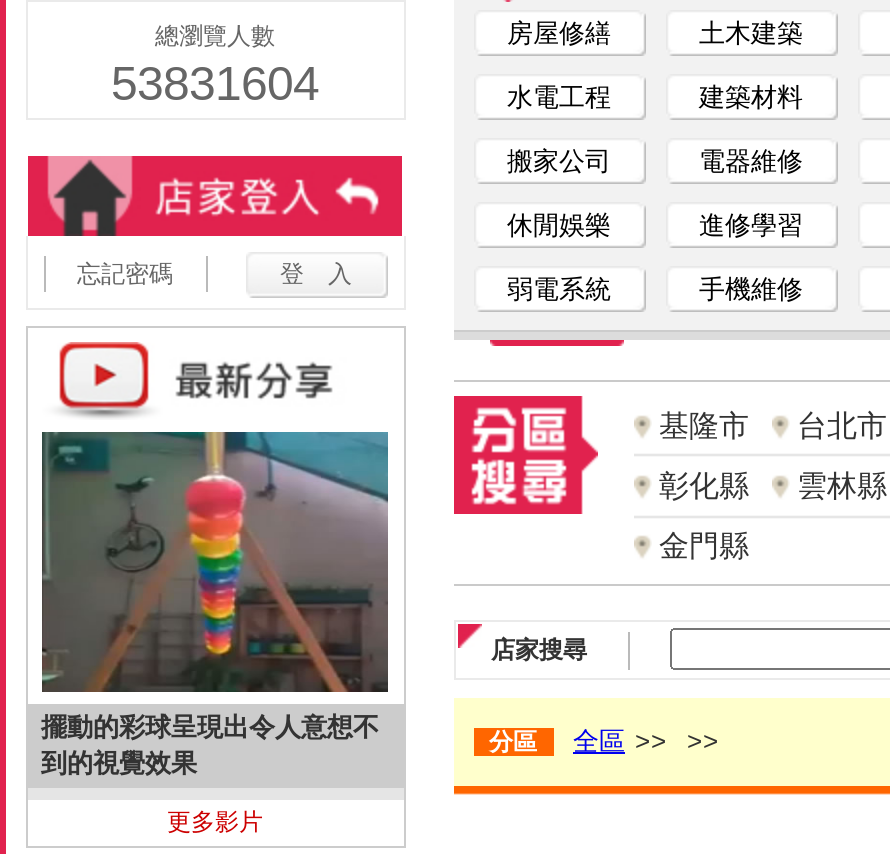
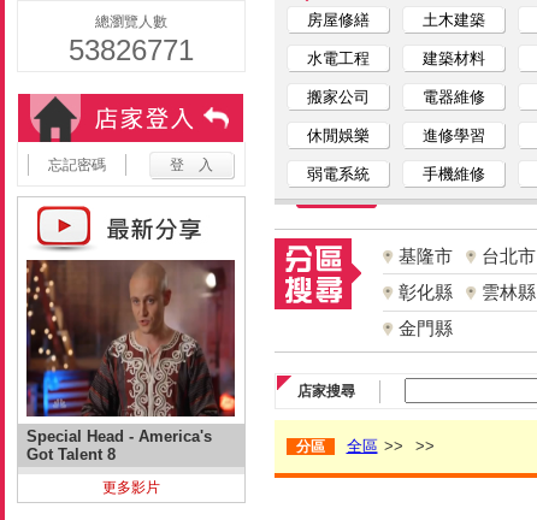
- 53831604
+ 53826771

- [image]
- 擺動的彩球呈現出令人意想不
- 到的視覺效果
+ [image]
+ Special Head - America's
+ Got Talent 8
